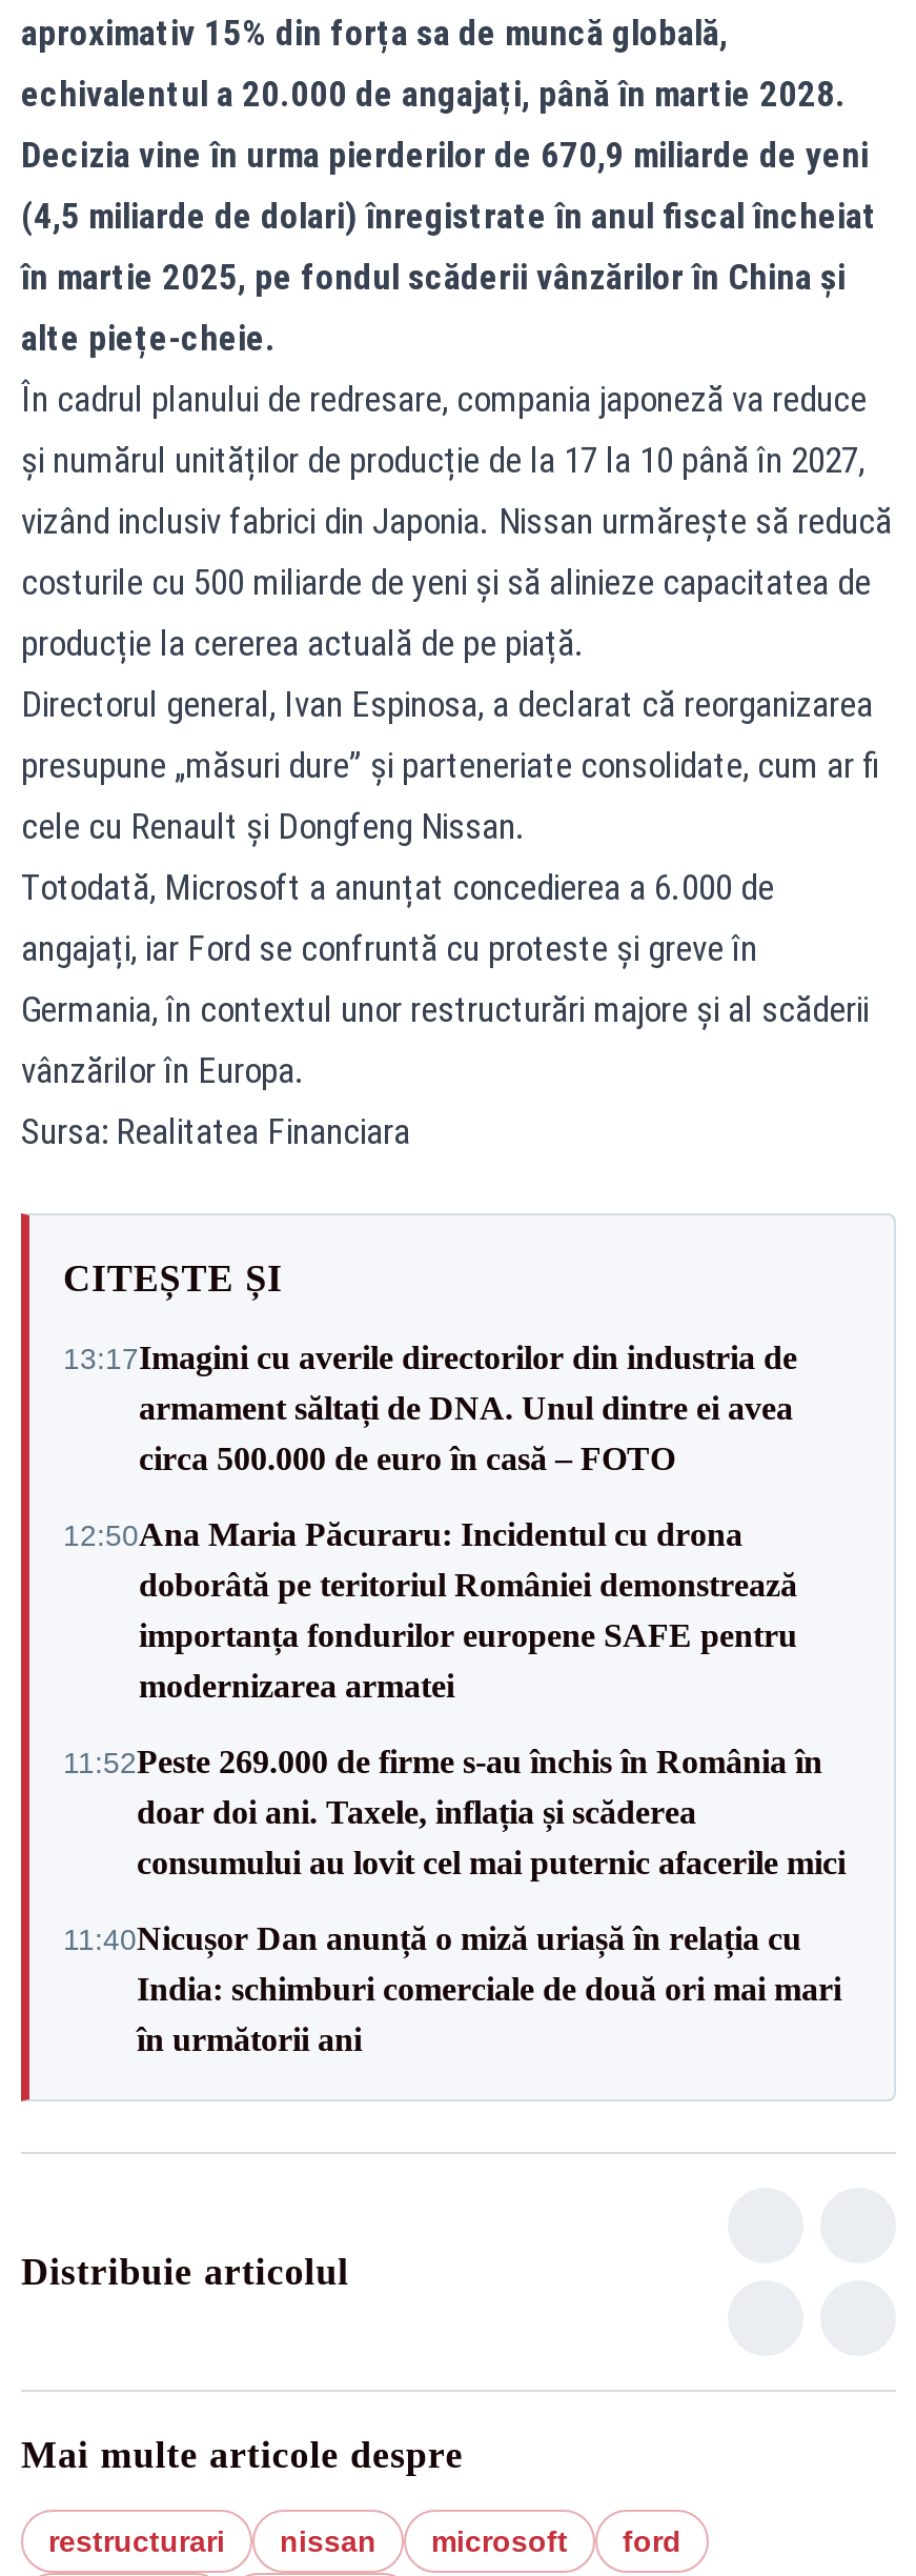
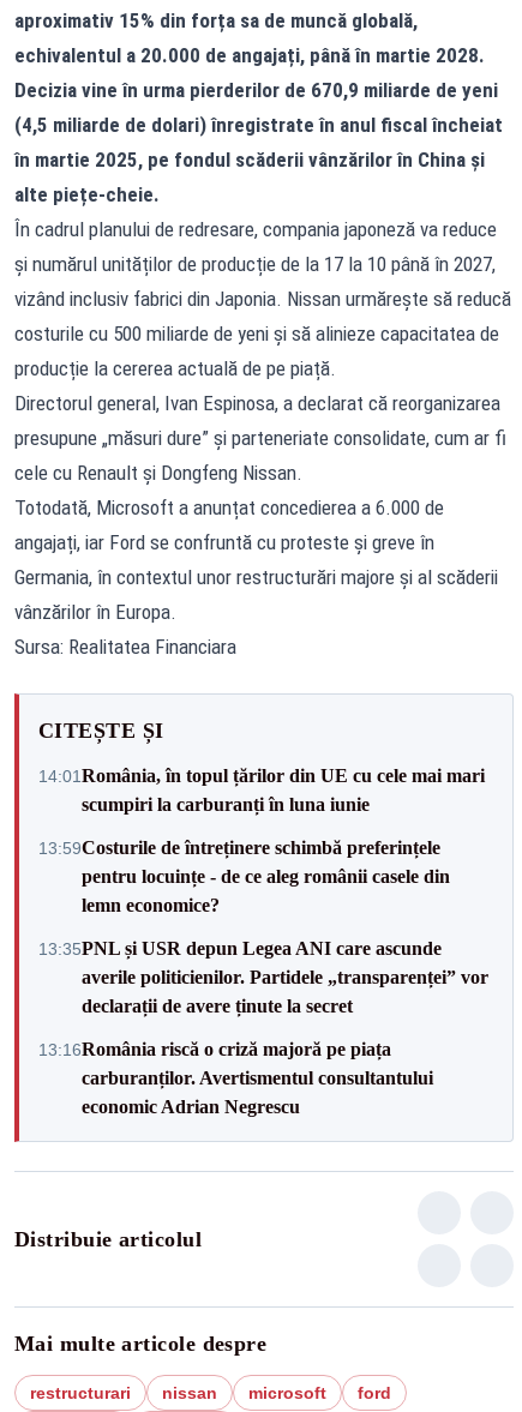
- 13:17Imagini cu averile directorilor din industria de
- armament săltați de DNA. Unul dintre ei avea
- circa 500.000 de euro în casă – FOTO
+ 14:01 România, în topul țărilor din UE cu cele mai mari
+ scumpiri la carburanți în luna iunie

- 12:50Ana Maria Păcuraru: Incidentul cu drona
- doborâtă pe teritoriul României demonstrează
- importanța fondurilor europene SAFE pentru
- modernizarea armatei
+ 13:59Costurile de întreținere schimbă preferințele
+ pentru locuințe - de ce aleg românii casele din
+ lemn economice?

- 11:52Peste 269.000 de firme s-au închis în România în
- doar doi ani. Taxele, inflația și scăderea
- consumului au lovit cel mai puternic afacerile mici
+ 13:35PNL și USR depun Legea ANI care ascunde
+ averile politicienilor. Partidele „transparenței” vor
+ declarații de avere ținute la secret

- 11:40Nicușor Dan anunță o miză uriașă în relația cu
- India: schimburi comerciale de două ori mai mari
- în următorii ani
+ 13:16România riscă o criză majoră pe piața
+ carburanților. Avertismentul consultantului
+ economic Adrian Negrescu
